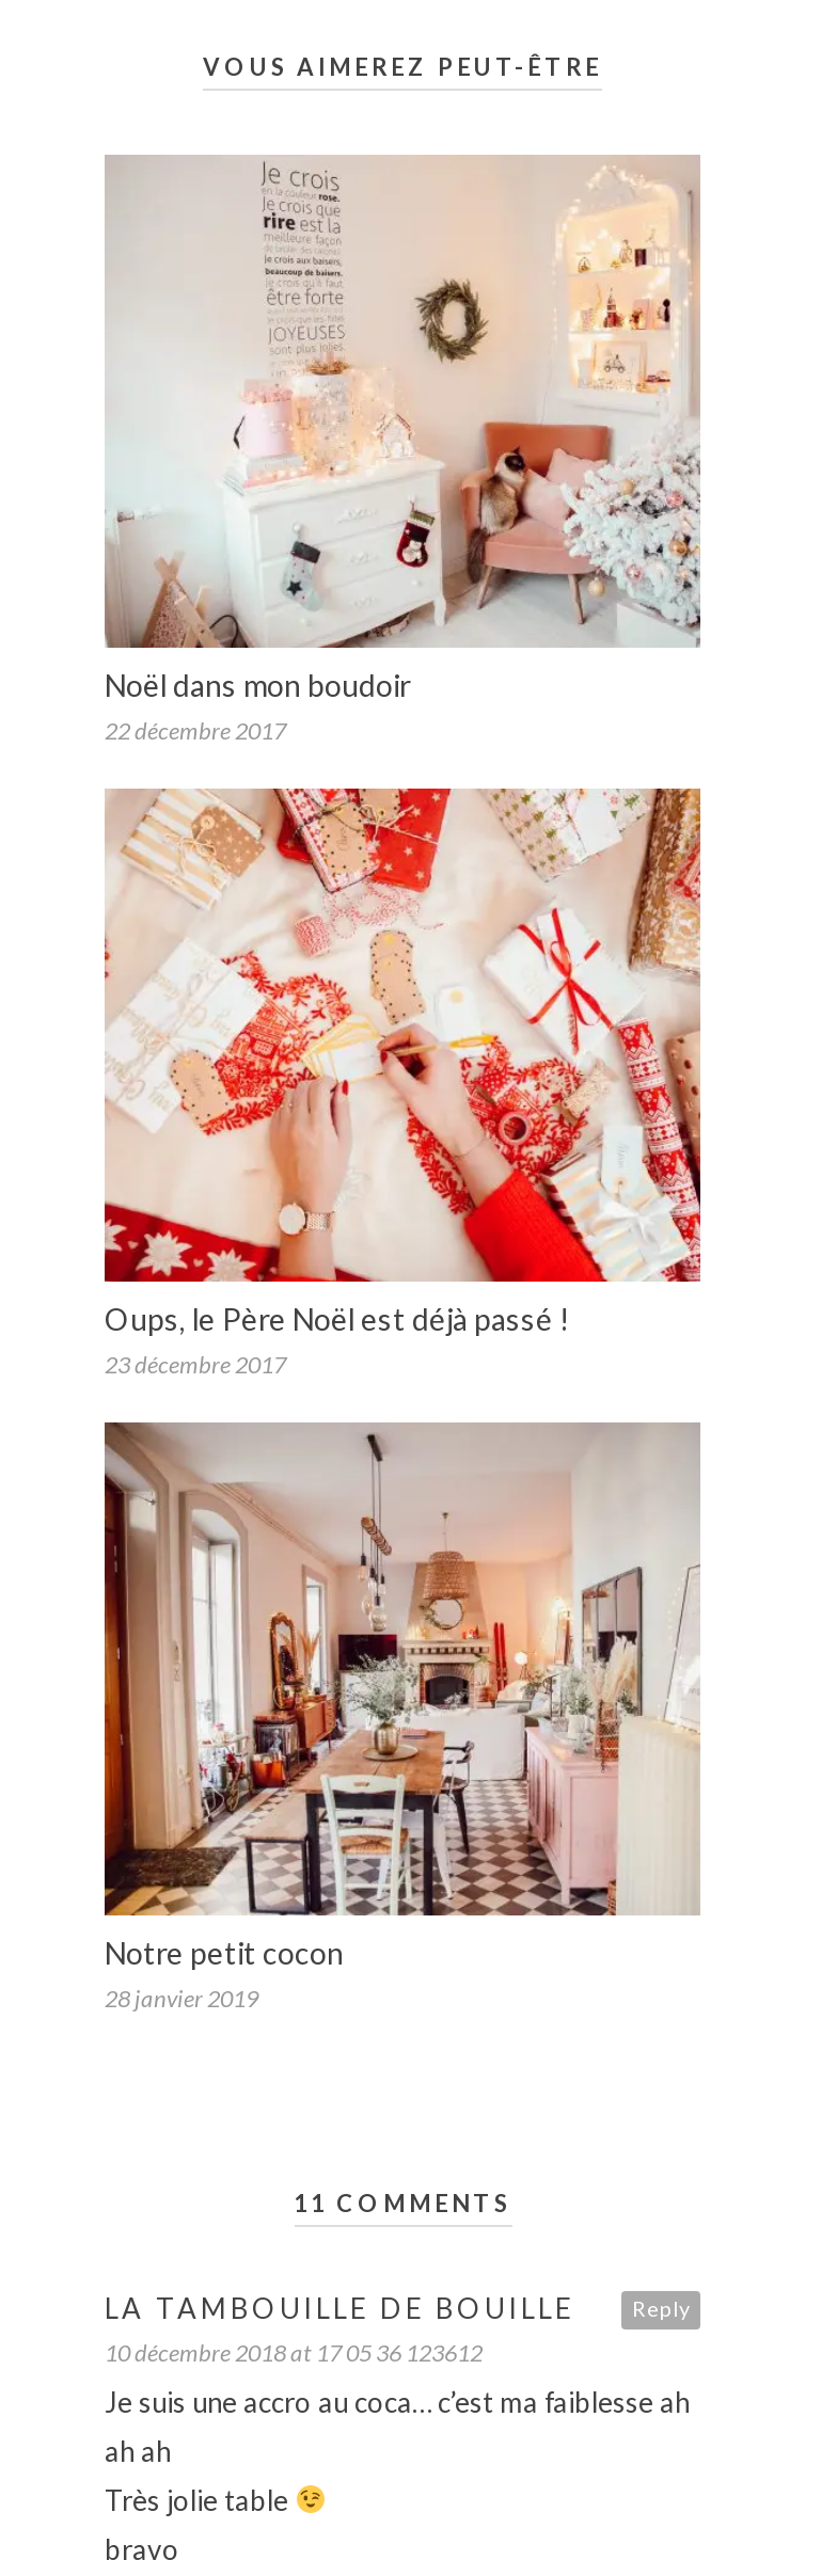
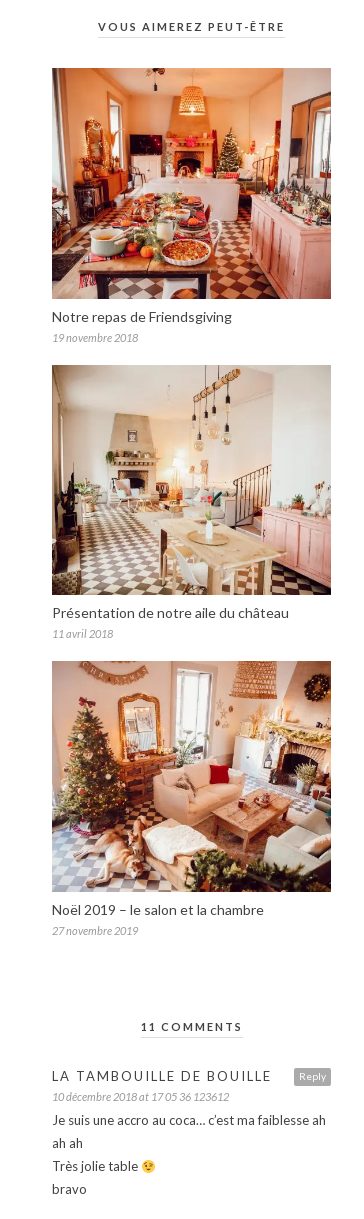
- [image]
- Noël dans mon boudoir
- 22 décembre 2017
+ [image]
+ Notre repas de Friendsgiving
+ 19 novembre 2018

- [image]
- Oups, le Père Noël est déjà passé !
- 23 décembre 2017
+ [image]
+ Présentation de notre aile du château
+ 11 avril 2018

- [image]
- Notre petit cocon
- 28 janvier 2019
+ [image]
+ Noël 2019 – le salon et la chambre
+ 27 novembre 2019
